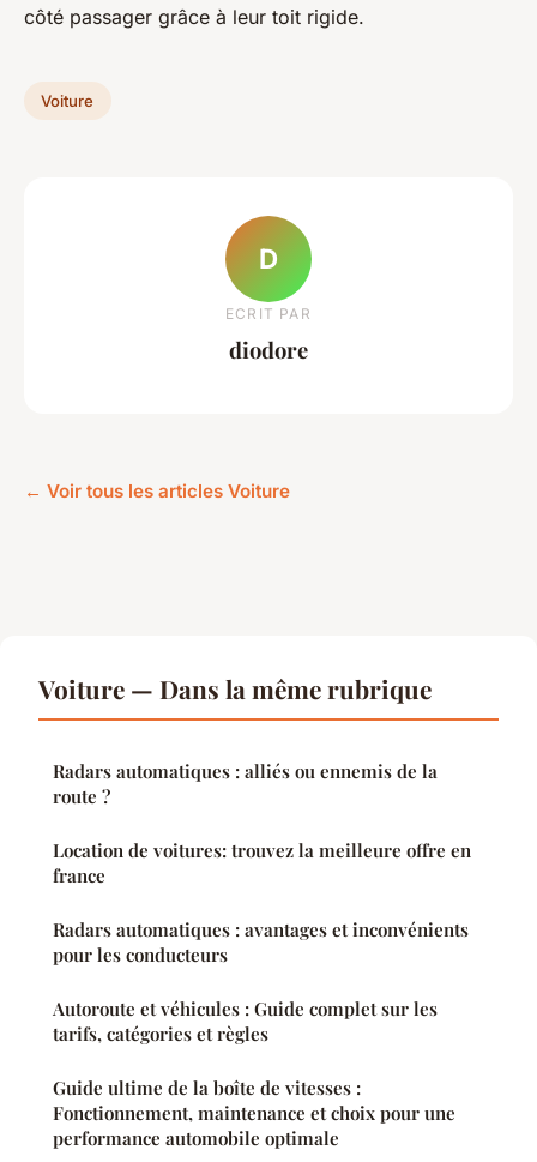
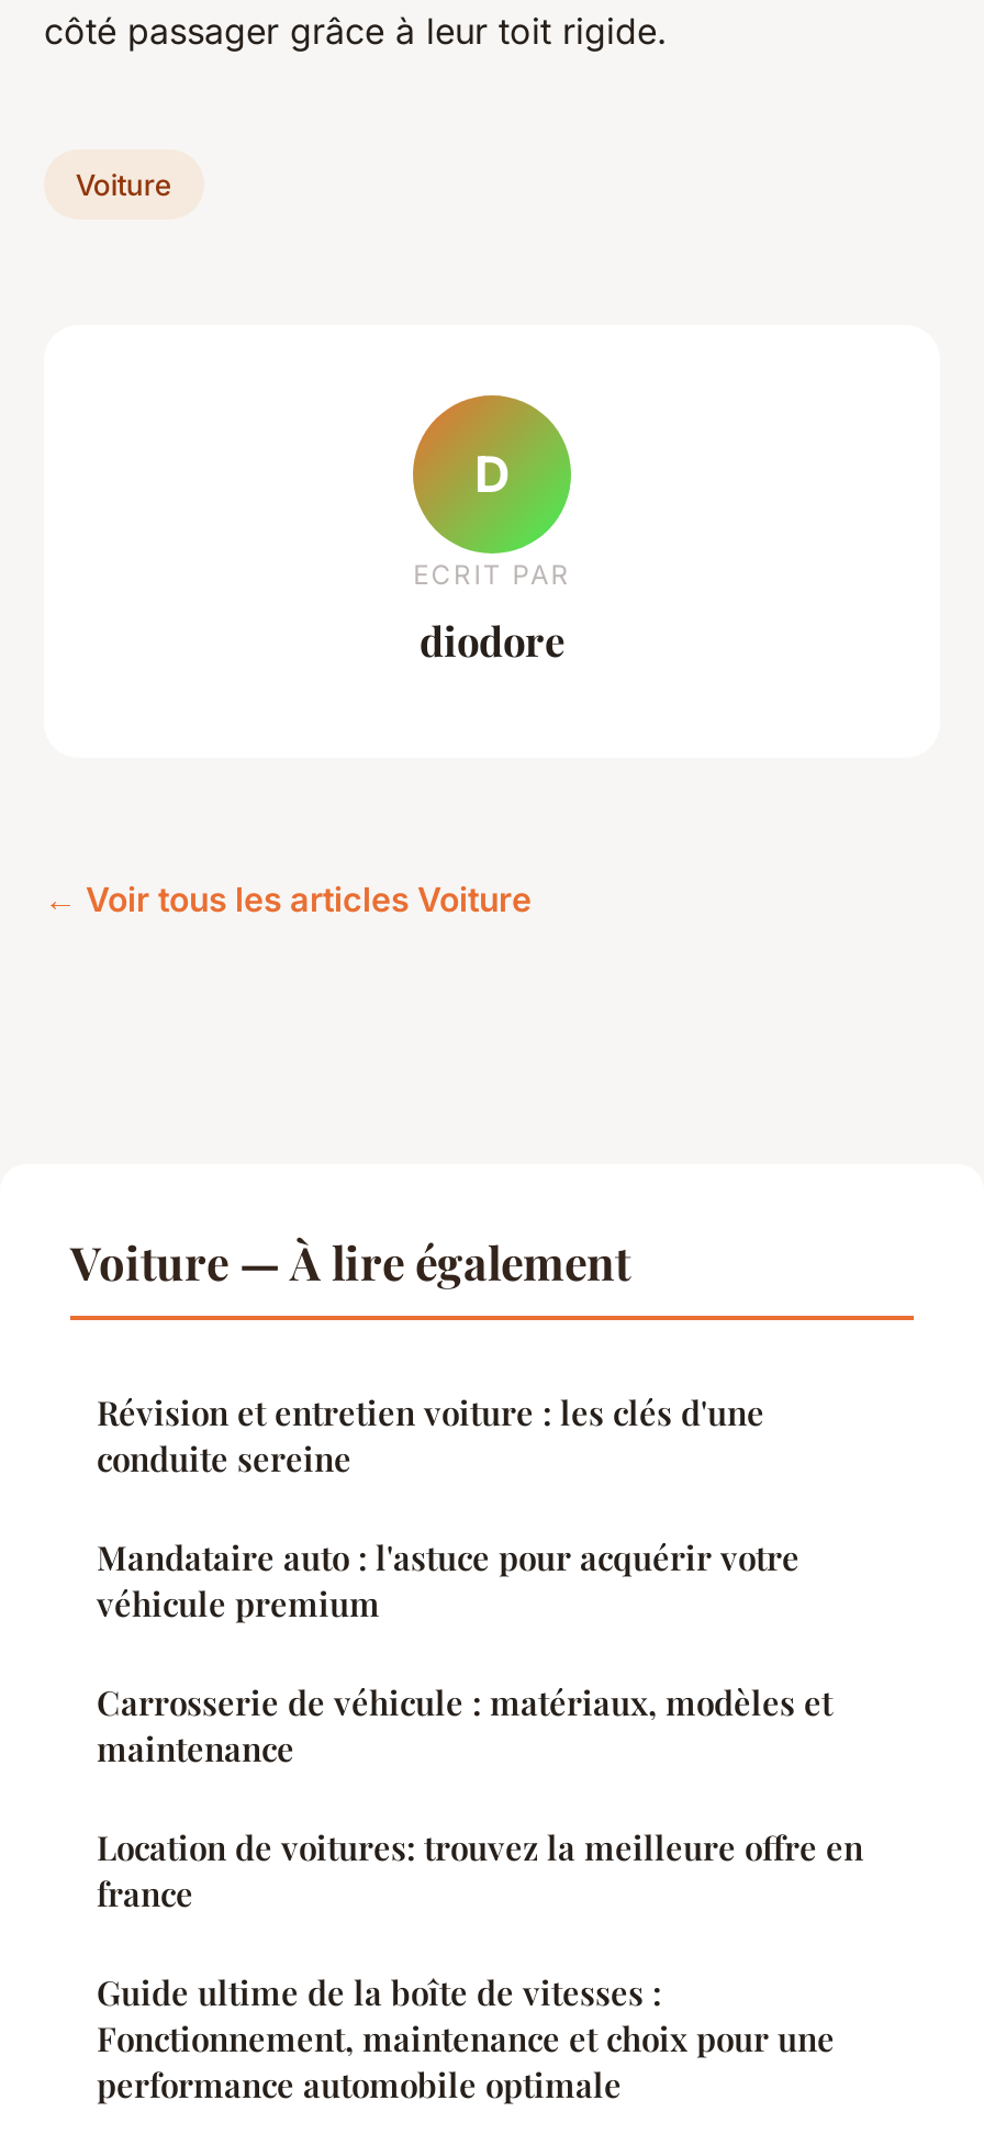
- Voiture — Dans la même rubrique
- Radars automatiques : alliés ou ennemis de la
- route ?
+ Voiture — À lire également
+ Révision et entretien voiture : les clés d'une
+ conduite sereine
+ Mandataire auto : l'astuce pour acquérir votre
+ véhicule premium
+ Carrosserie de véhicule : matériaux, modèles et
+ maintenance

moved down: Location de voitures: trouvez la meilleure offre en | france

- Radars automatiques : avantages et inconvénients
- pour les conducteurs
- Autoroute et véhicules : Guide complet sur les
- tarifs, catégories et règles
